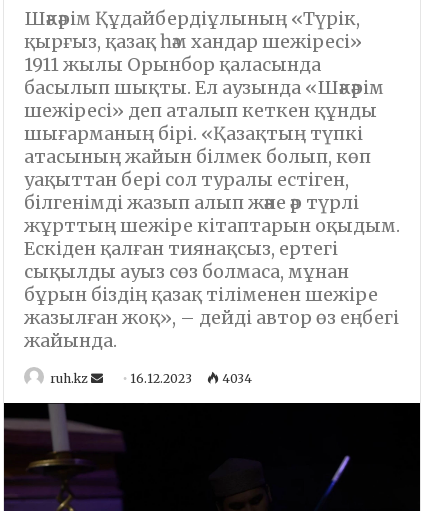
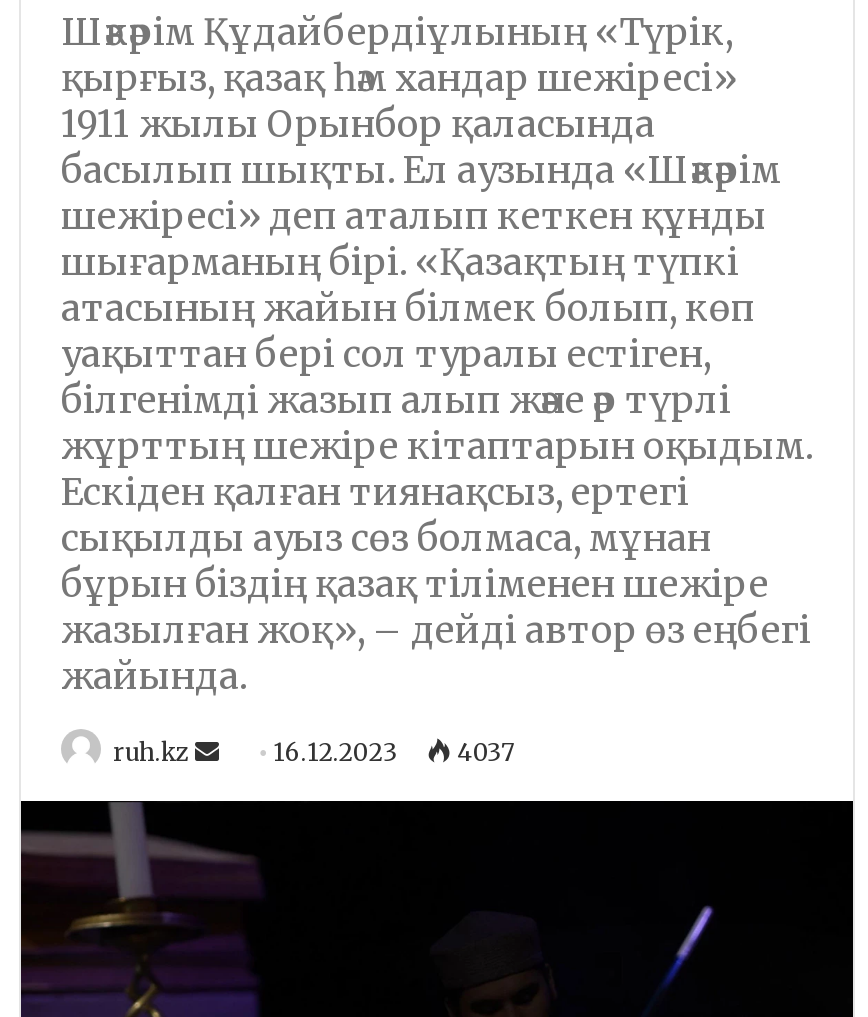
- 4034
+ 4037
